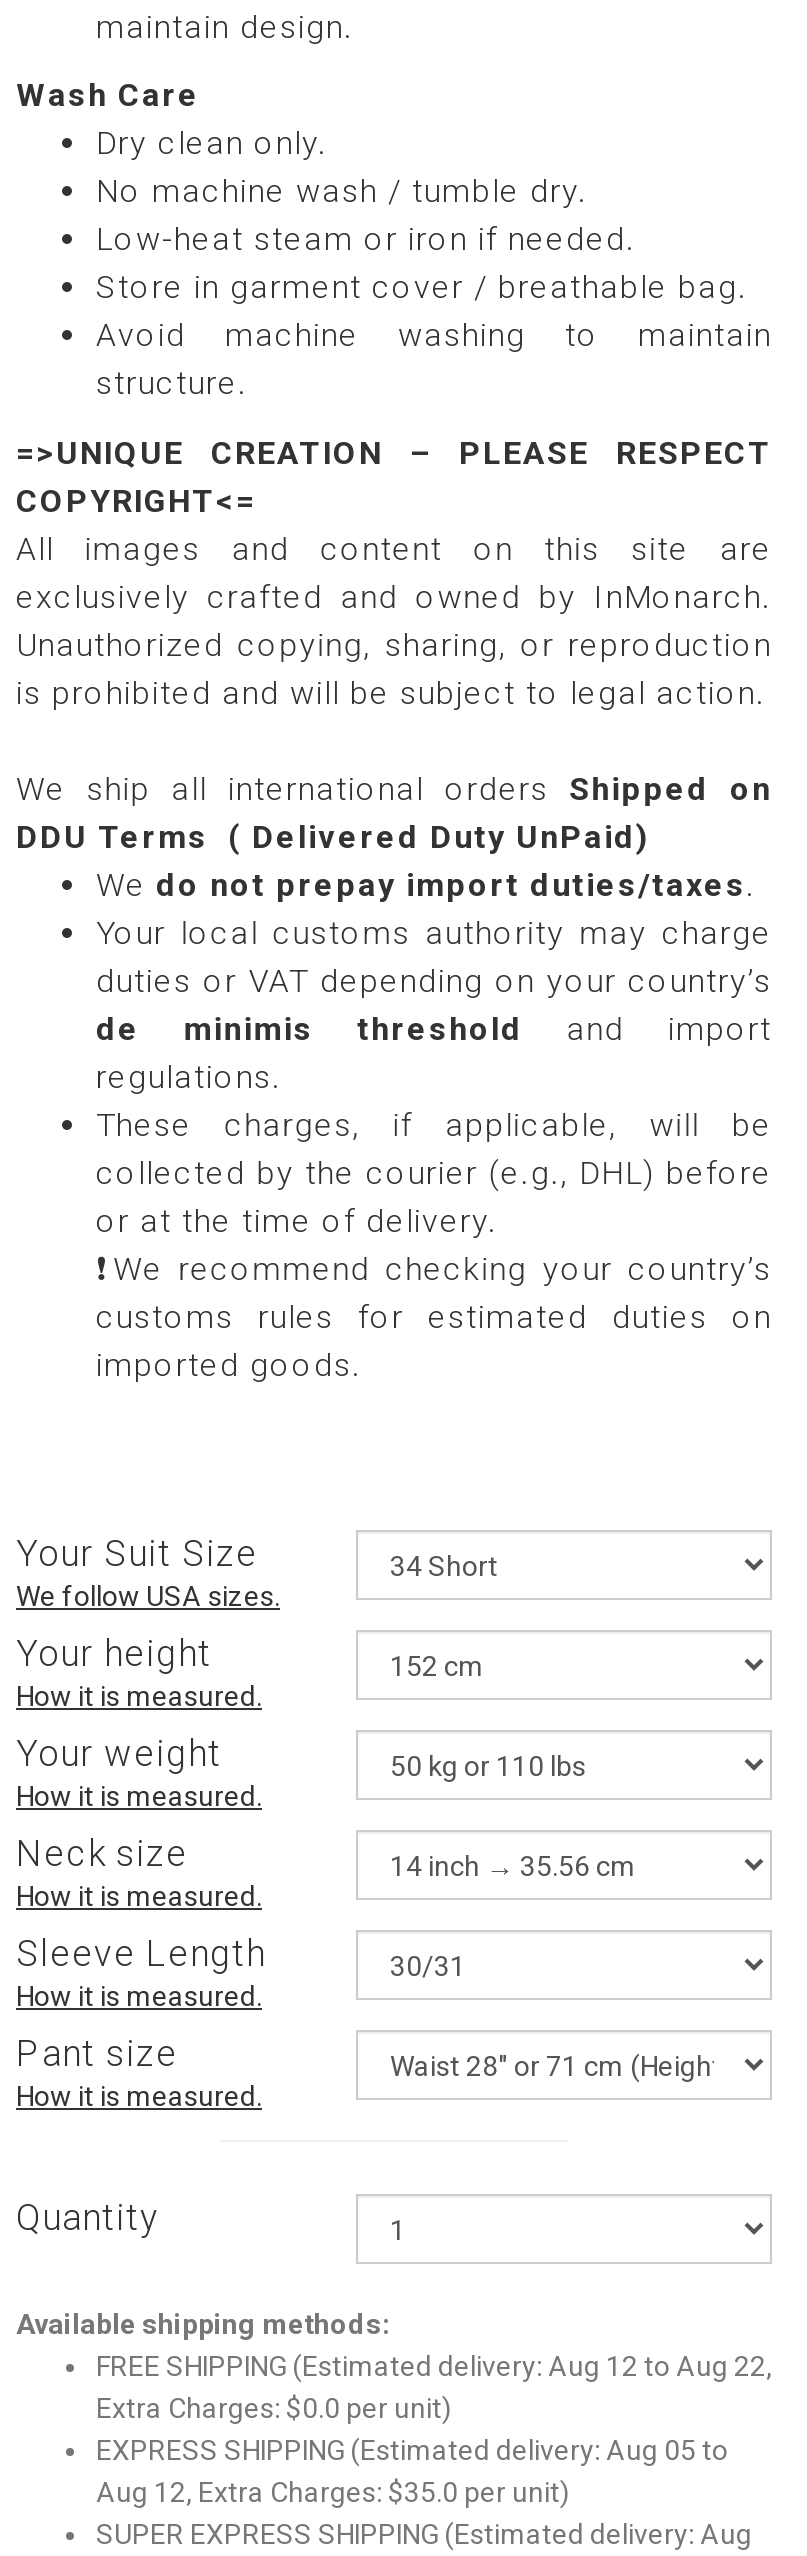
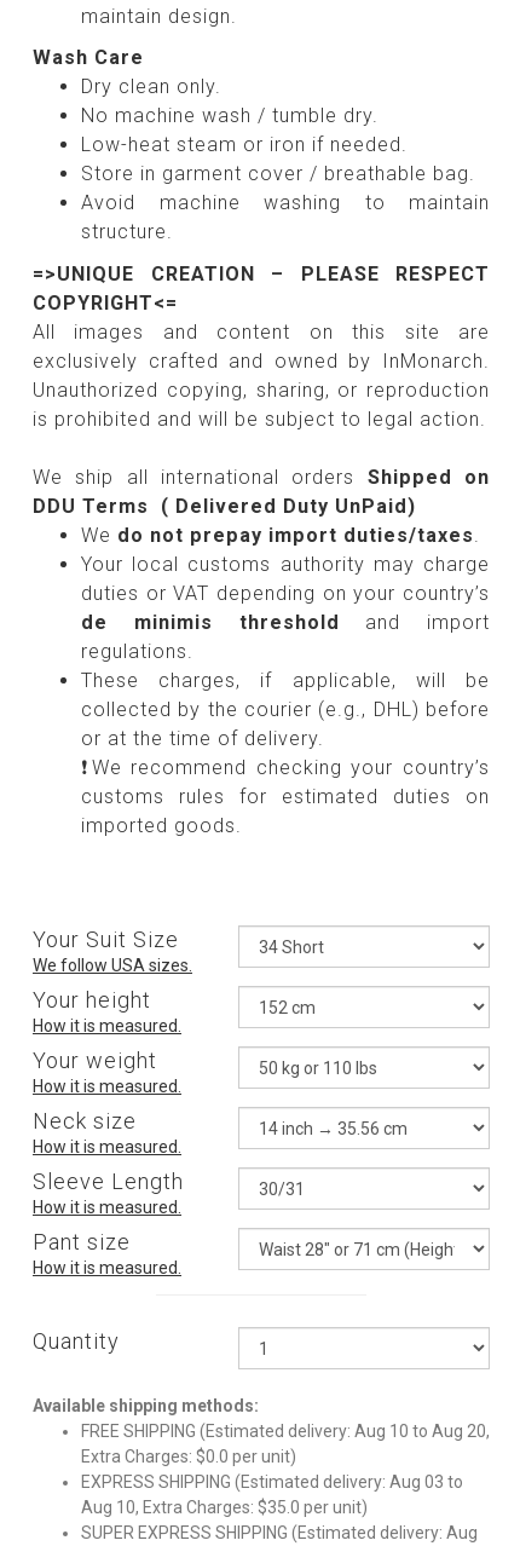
- FREE SHIPPING (Estimated delivery: Aug 12 to Aug 22,
+ FREE SHIPPING (Estimated delivery: Aug 10 to Aug 20,

- EXPRESS SHIPPING (Estimated delivery: Aug 05 to
+ EXPRESS SHIPPING (Estimated delivery: Aug 03 to

- Aug 12, Extra Charges: $35.0 per unit)
+ Aug 10, Extra Charges: $35.0 per unit)
